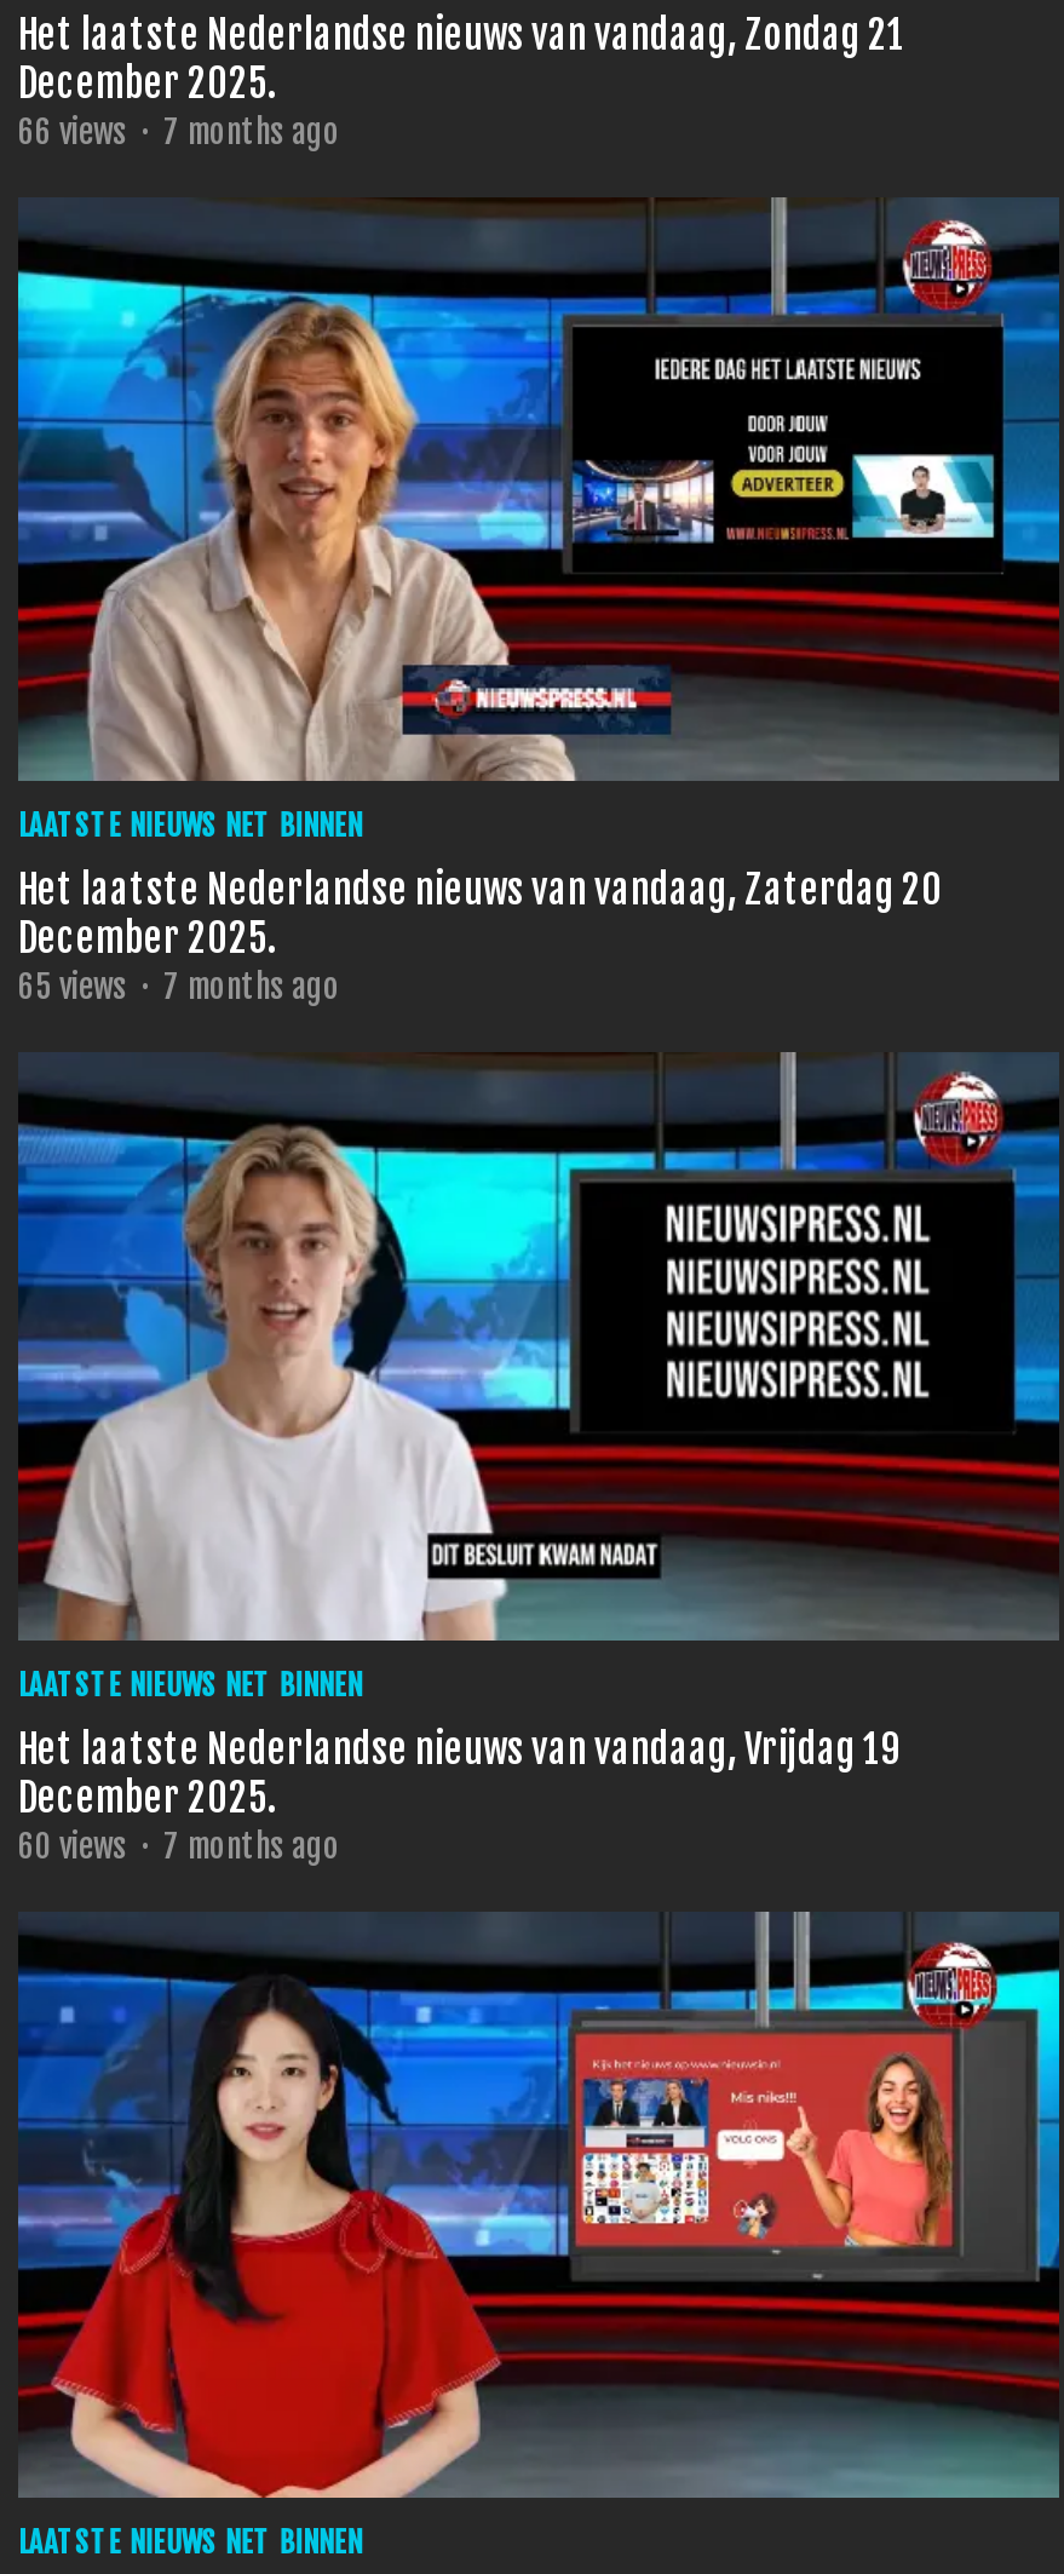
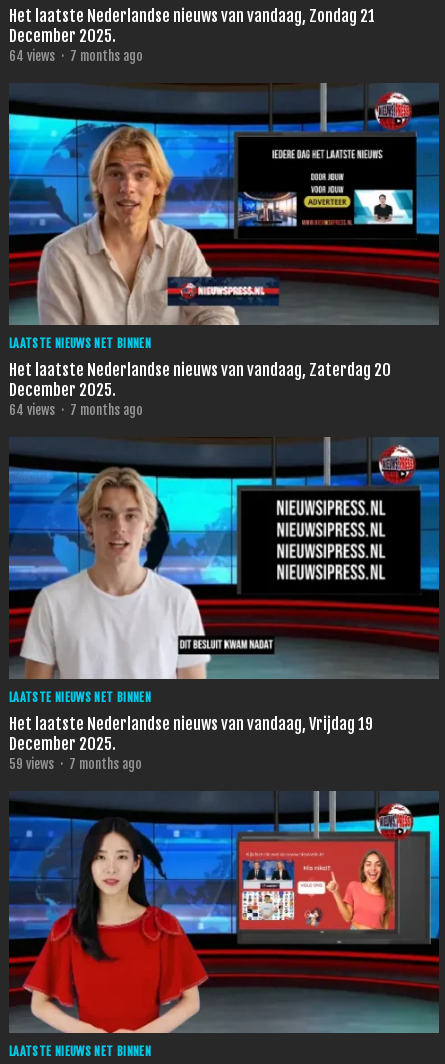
- 66 views · 7 months ago
+ 64 views · 7 months ago

- 65 views · 7 months ago
+ 64 views · 7 months ago

- 60 views · 7 months ago
+ 59 views · 7 months ago
